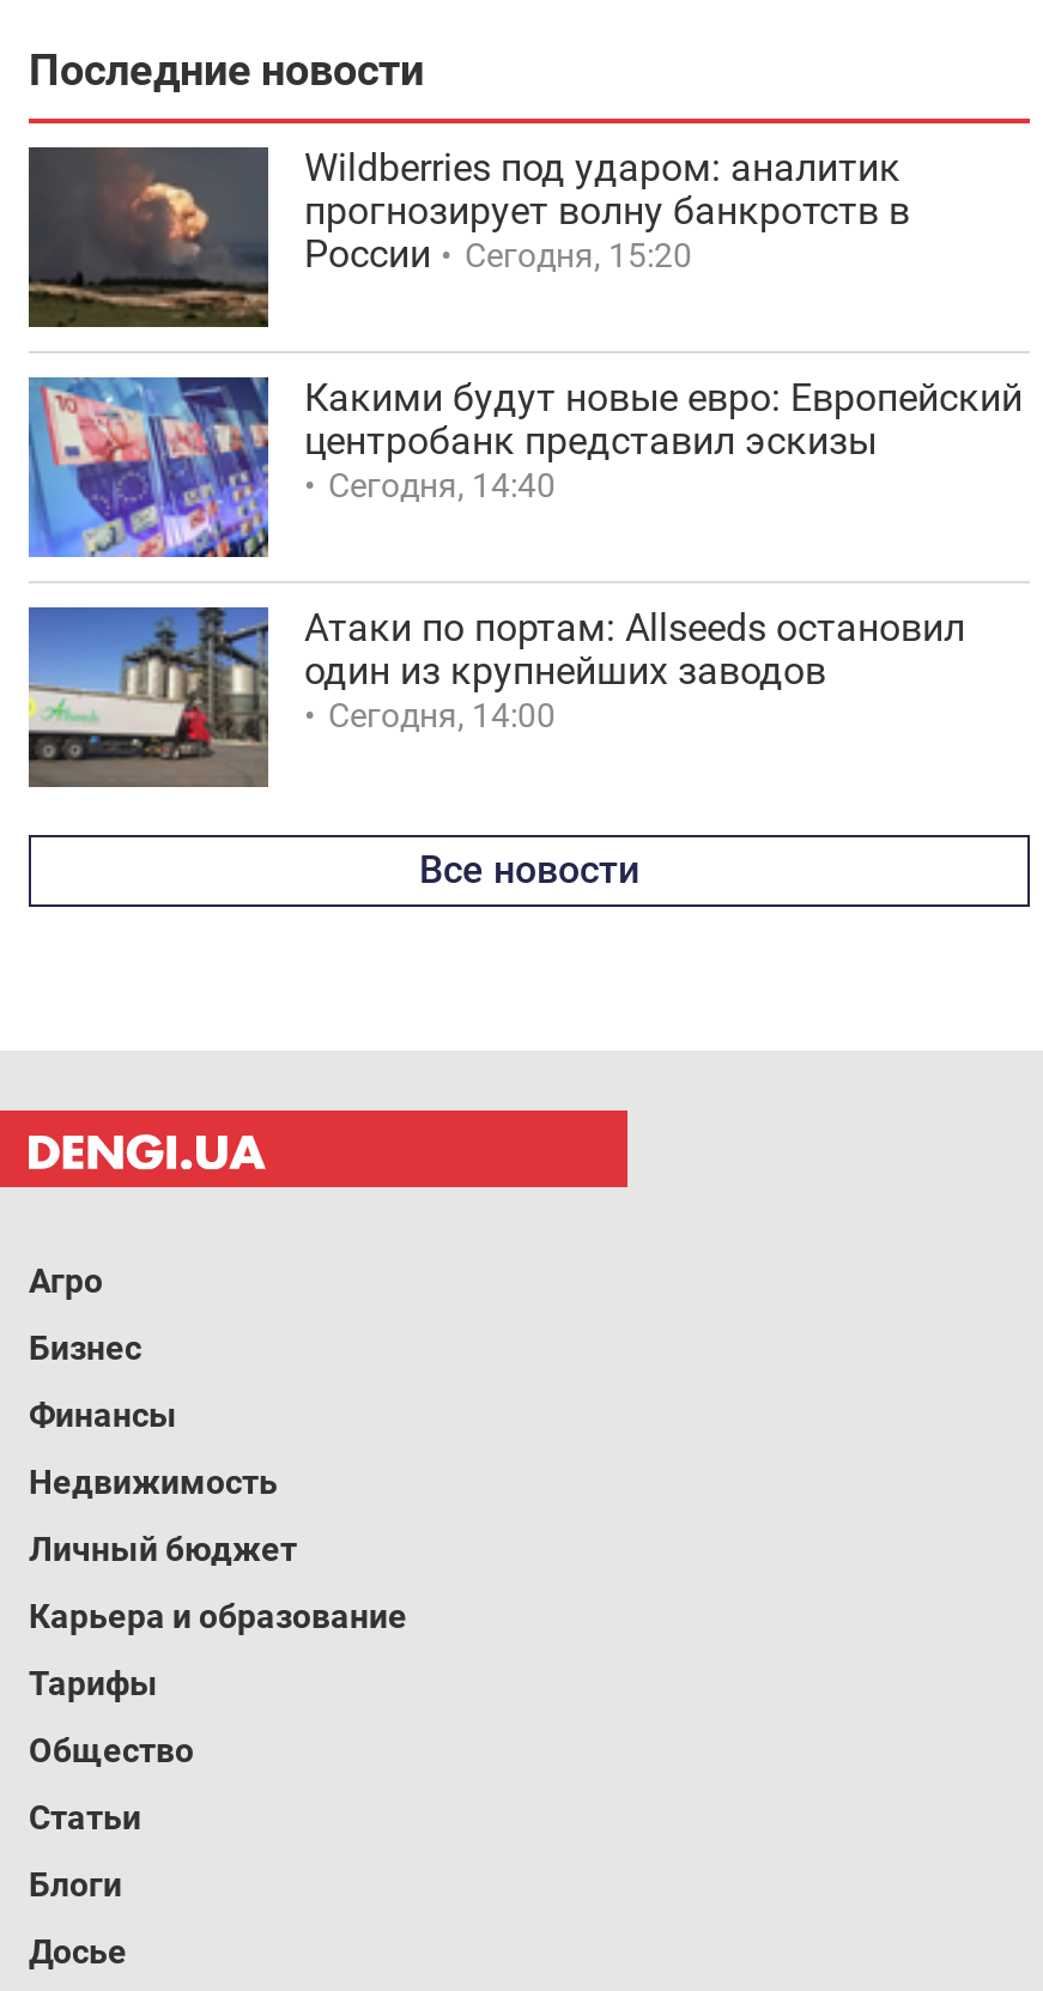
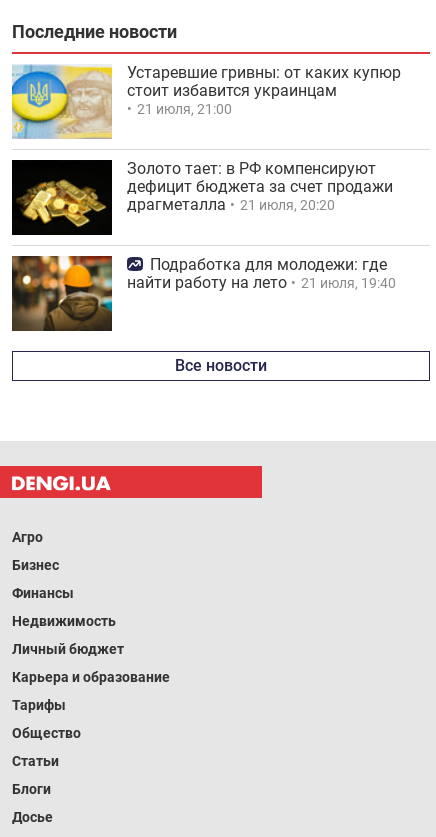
- [image]
- Wildberries под ударом: аналитик
- прогнозирует волну банкротств в
- России
- Сегодня, 15:20
+ [image]
+ Устаревшие гривны: от каких купюр
+ стоит избавится украинцам
+ 21 июля, 21:00

- [image]
- Какими будут новые евро: Европейский
- центробанк представил эскизы
- Сегодня, 14:40
+ [image]
+ Золото тает: в РФ компенсируют
+ дефицит бюджета за счет продажи
+ драгметалла
+ 21 июля, 20:20

- [image]
- Атаки по портам: Allseeds остановил
- один из крупнейших заводов
- Сегодня, 14:00
+ [image]
+ Подработка для молодежи: где
+ найти работу на лето
+ 21 июля, 19:40
